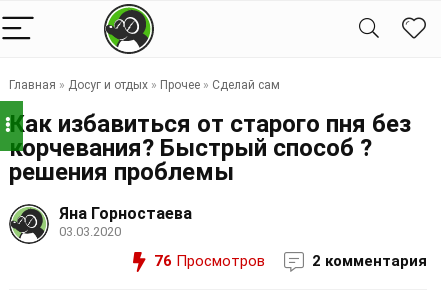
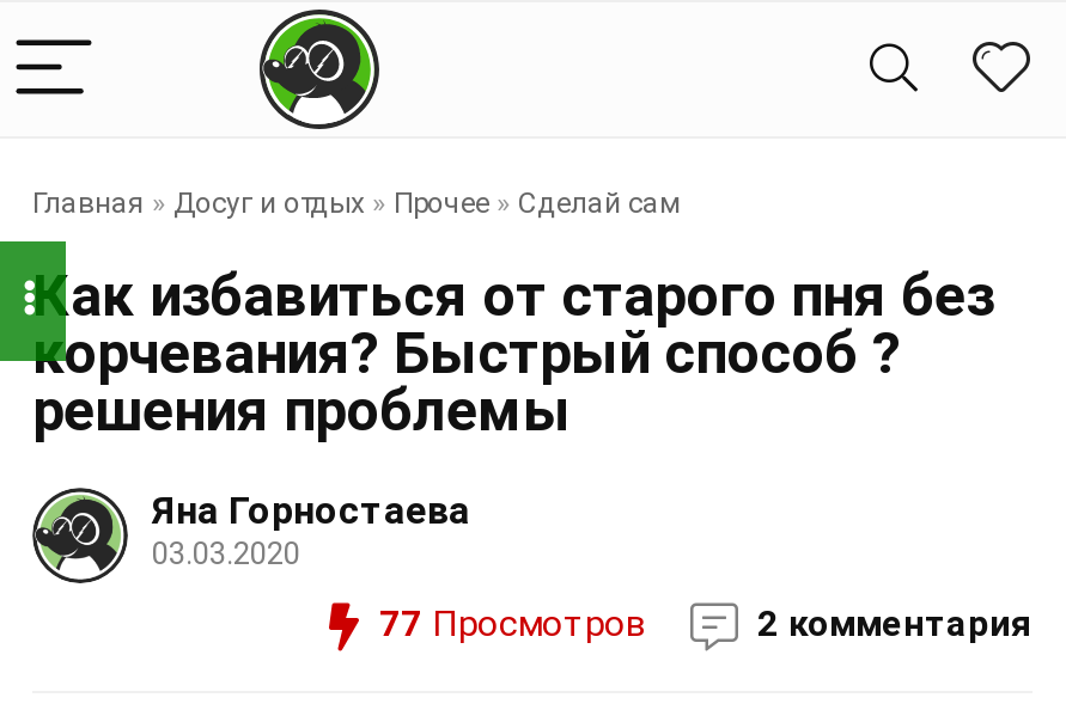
- 76 Просмотров
+ 77 Просмотров
